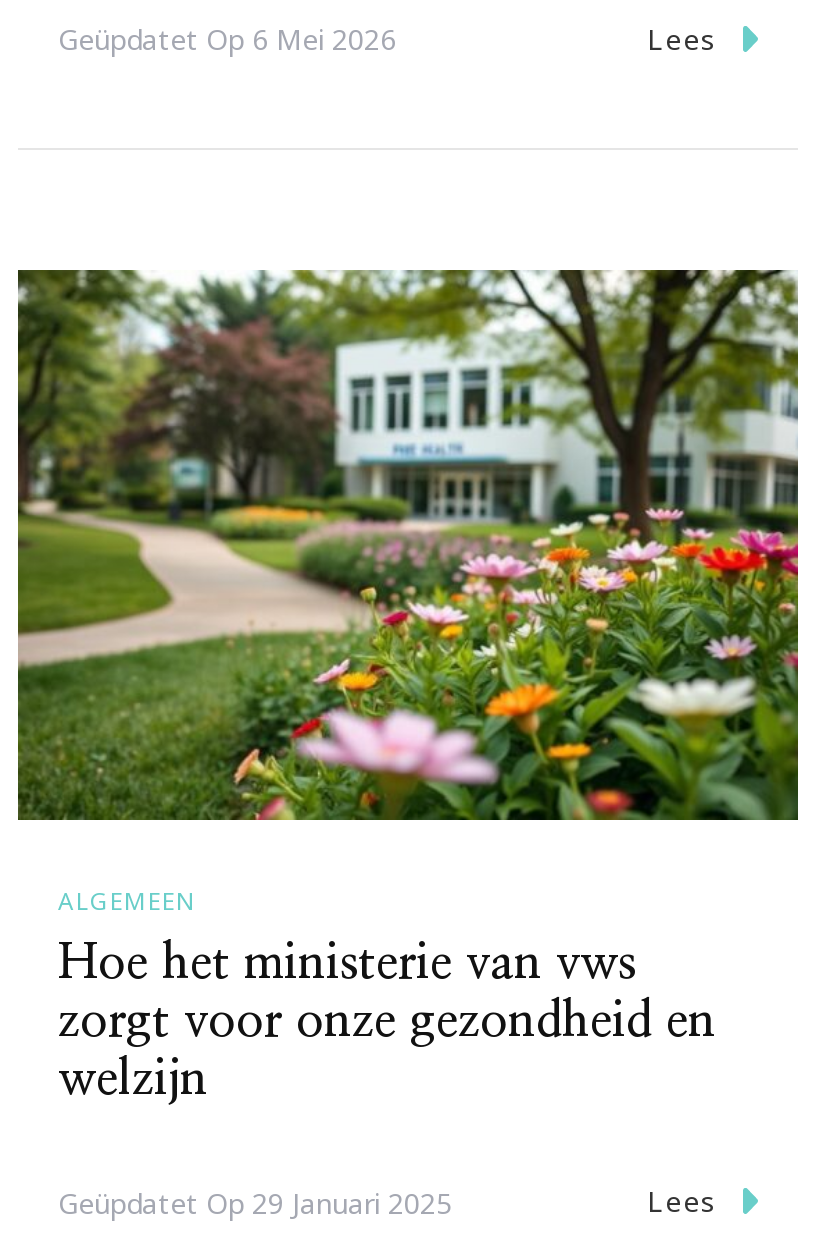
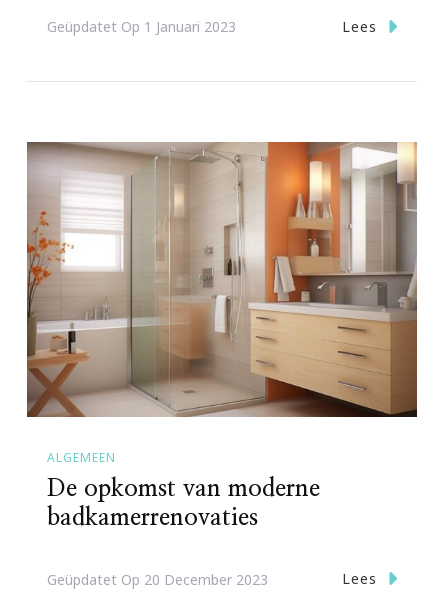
- Geüpdatet Op 6 Mei 2026
+ Geüpdatet Op 1 Januari 2023

- [image]
+ [image]

- Hoe het ministerie van vws
- zorgt voor onze gezondheid en
- welzijn
+ De opkomst van moderne
+ badkamerrenovaties

- Geüpdatet Op 29 Januari 2025
+ Geüpdatet Op 20 December 2023
